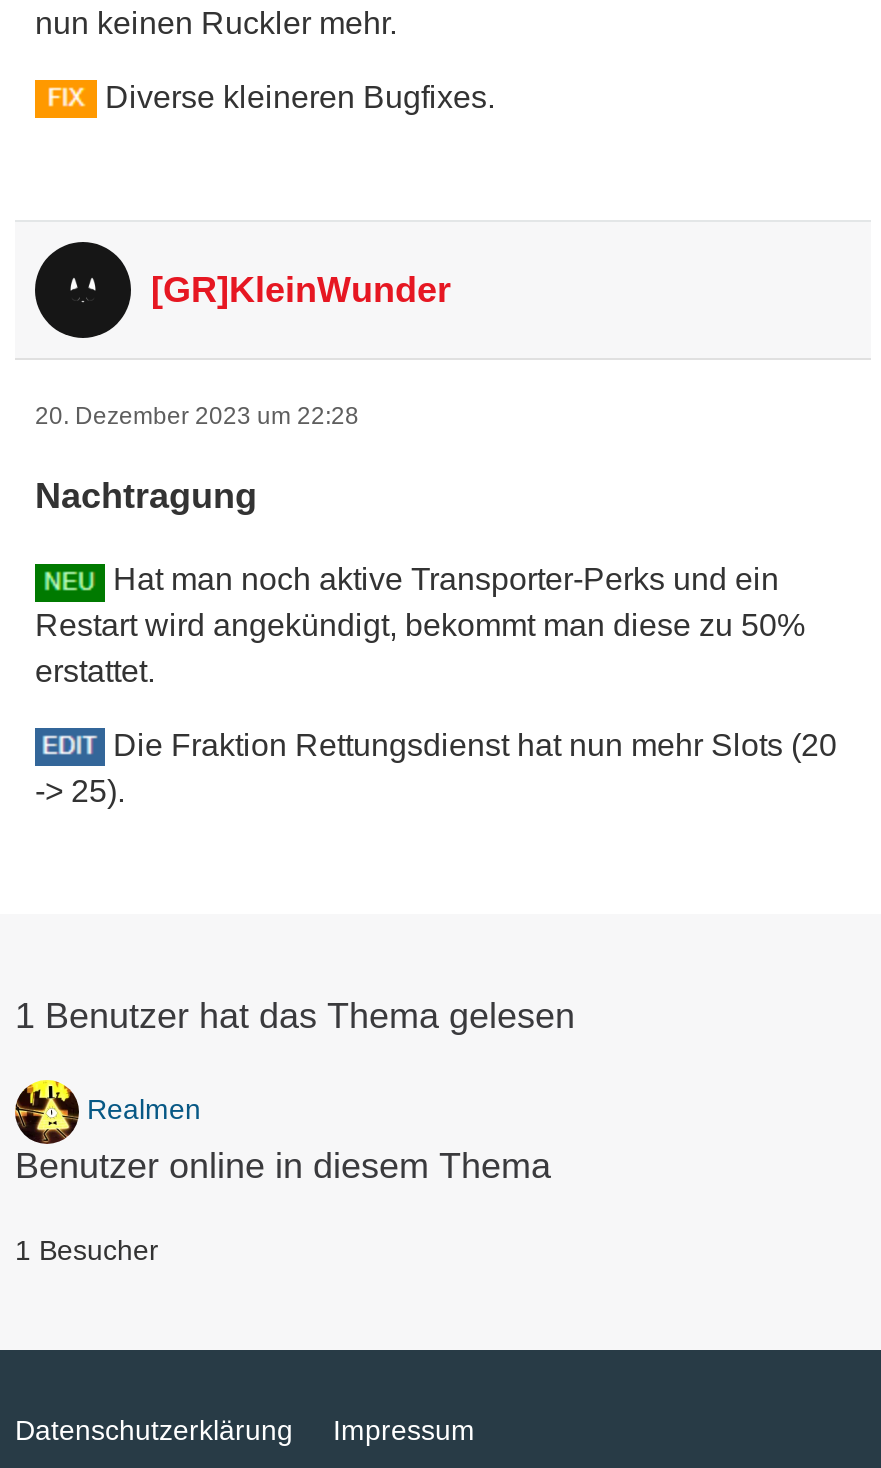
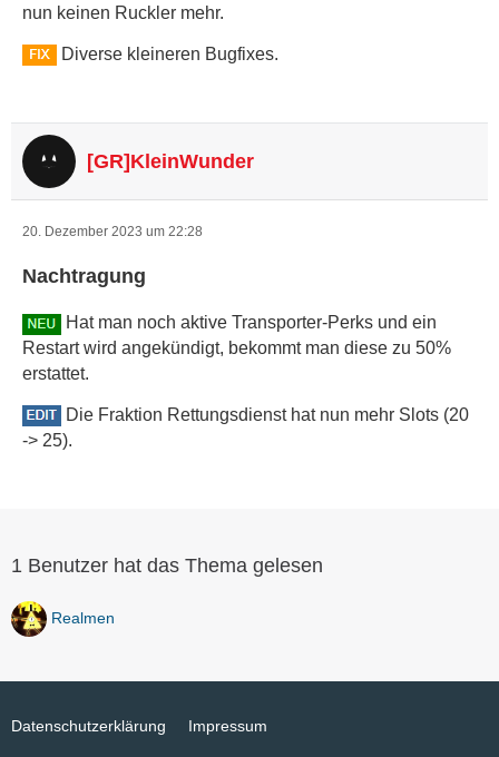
- Benutzer online in diesem Thema
- 1 Besucher
